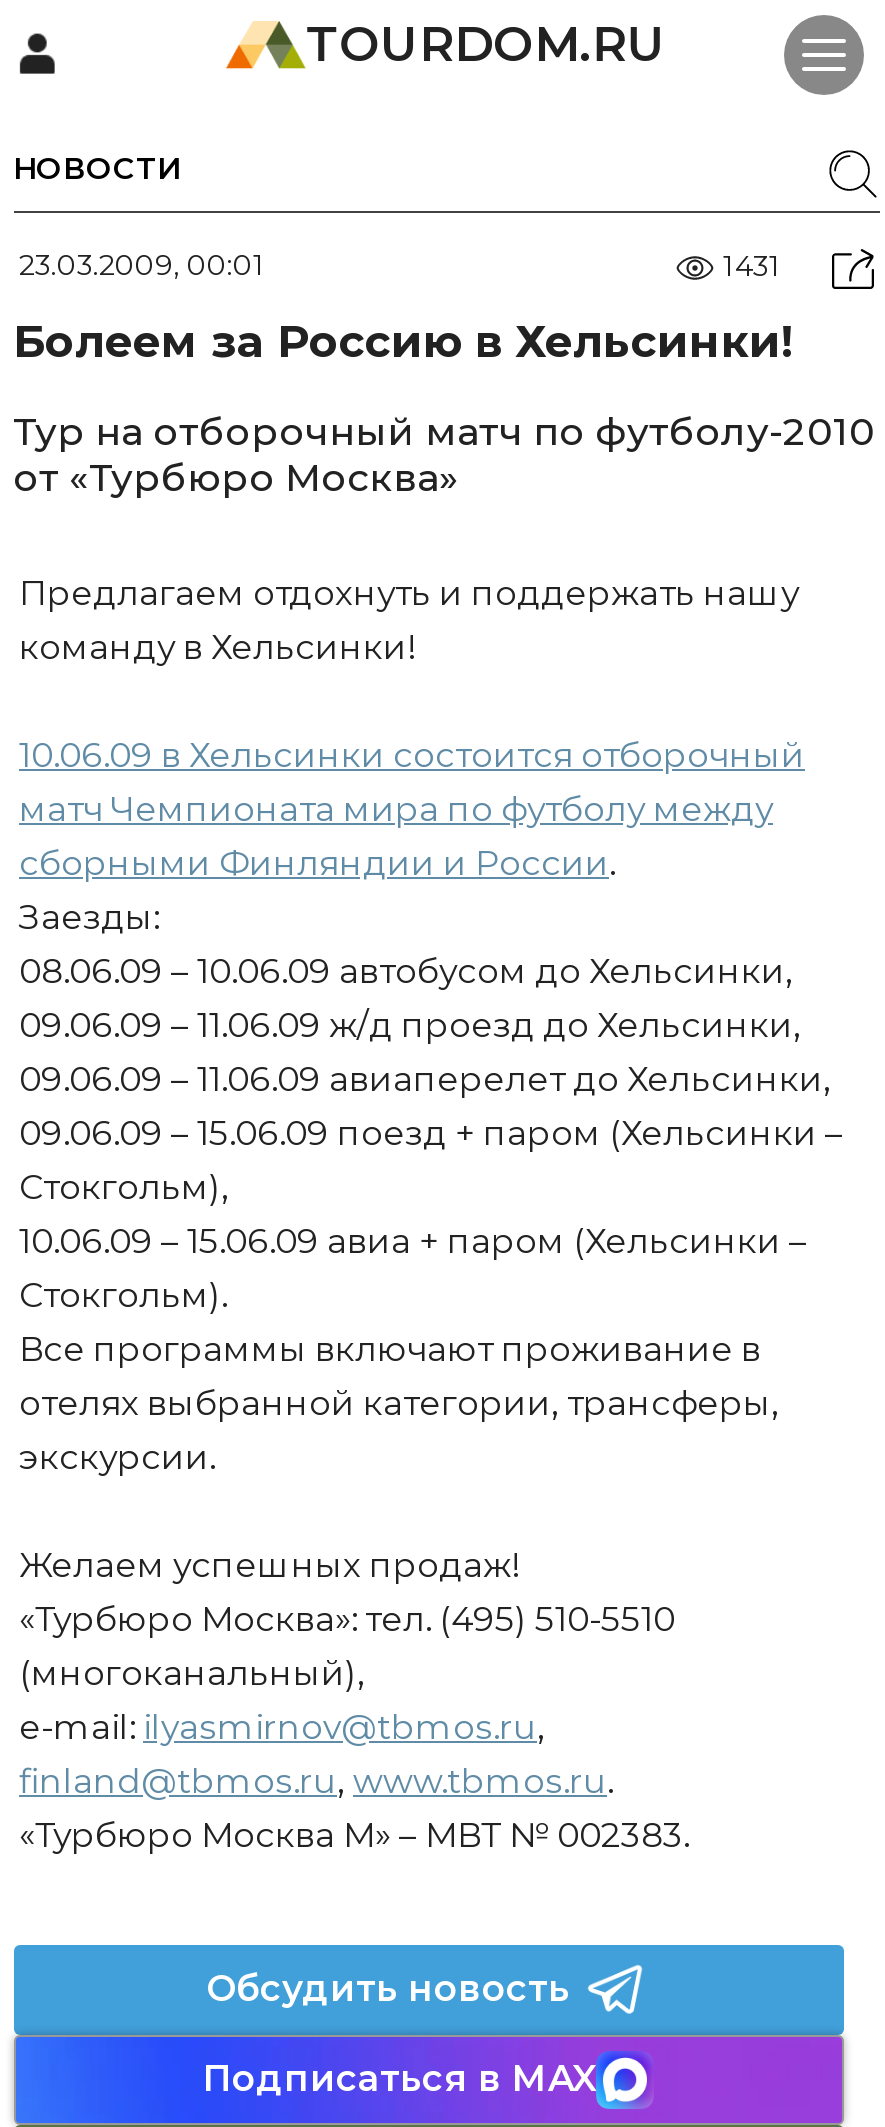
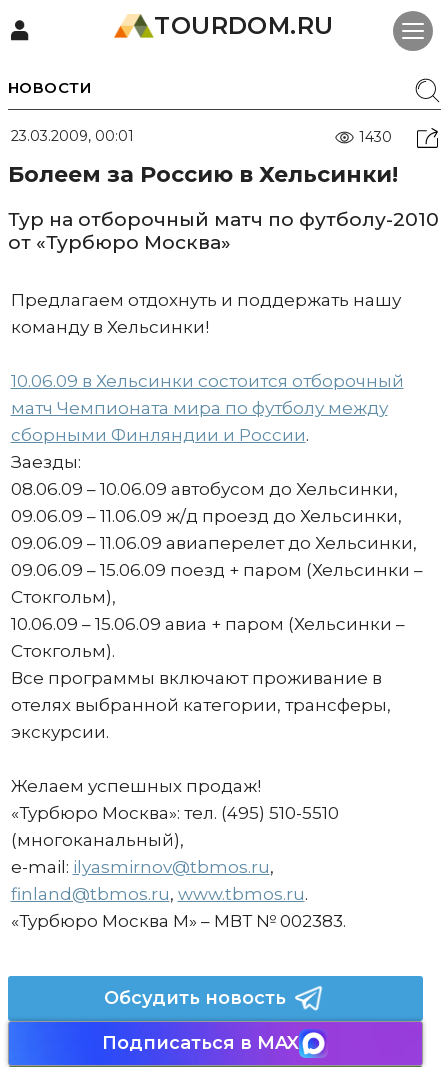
- 1431
+ 1430
